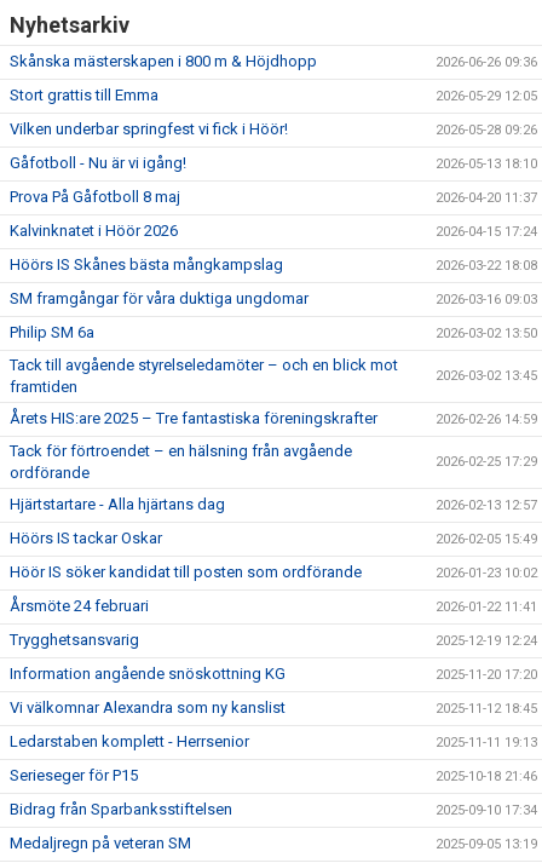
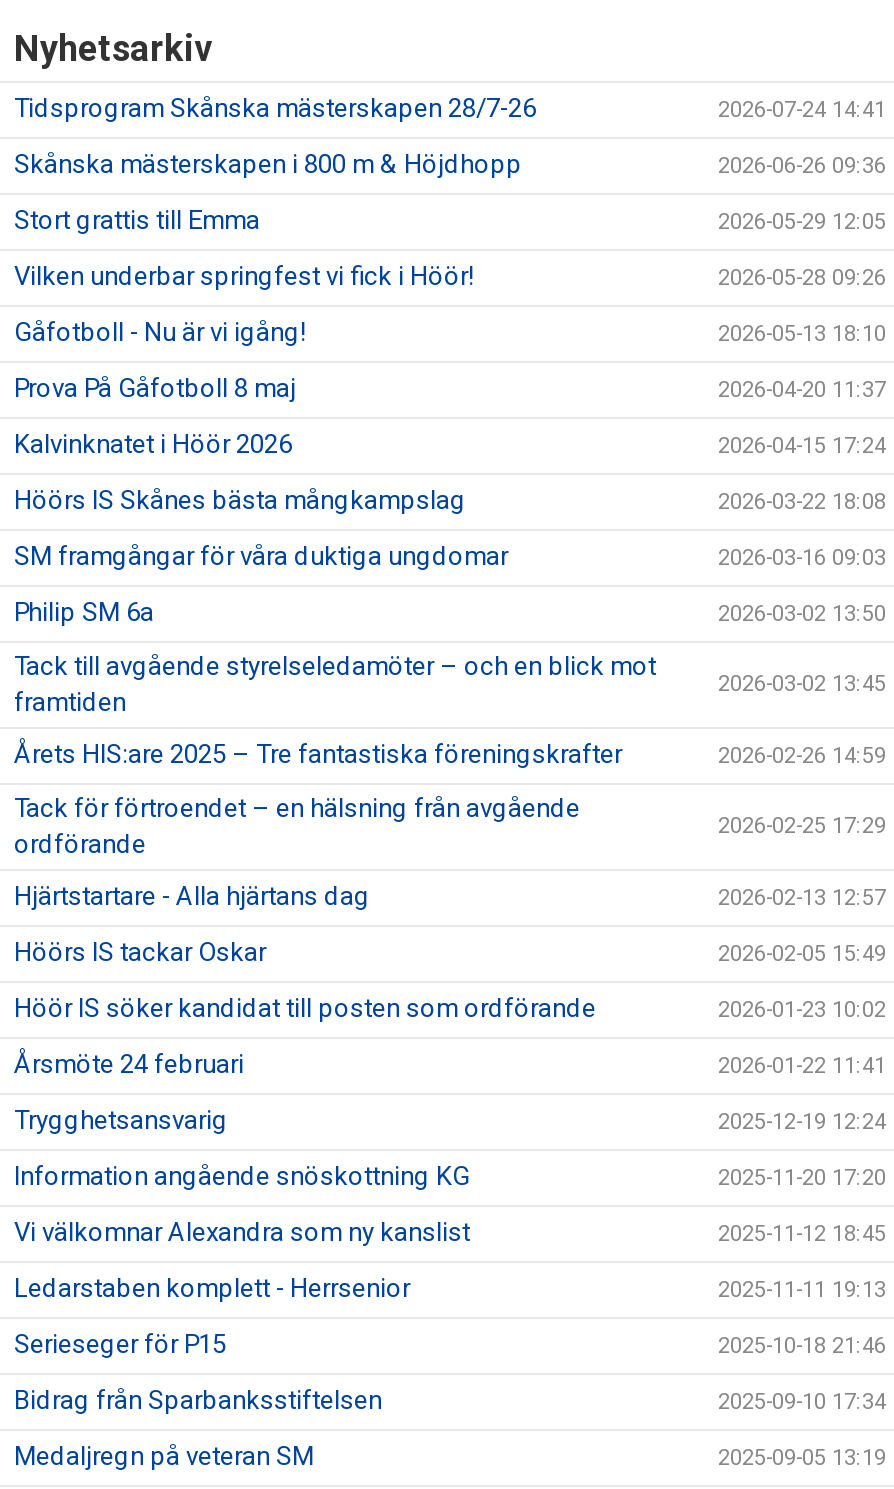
+ Tidsprogram Skånska mästerskapen 28/7-26
+ 2026-07-24 14:41
